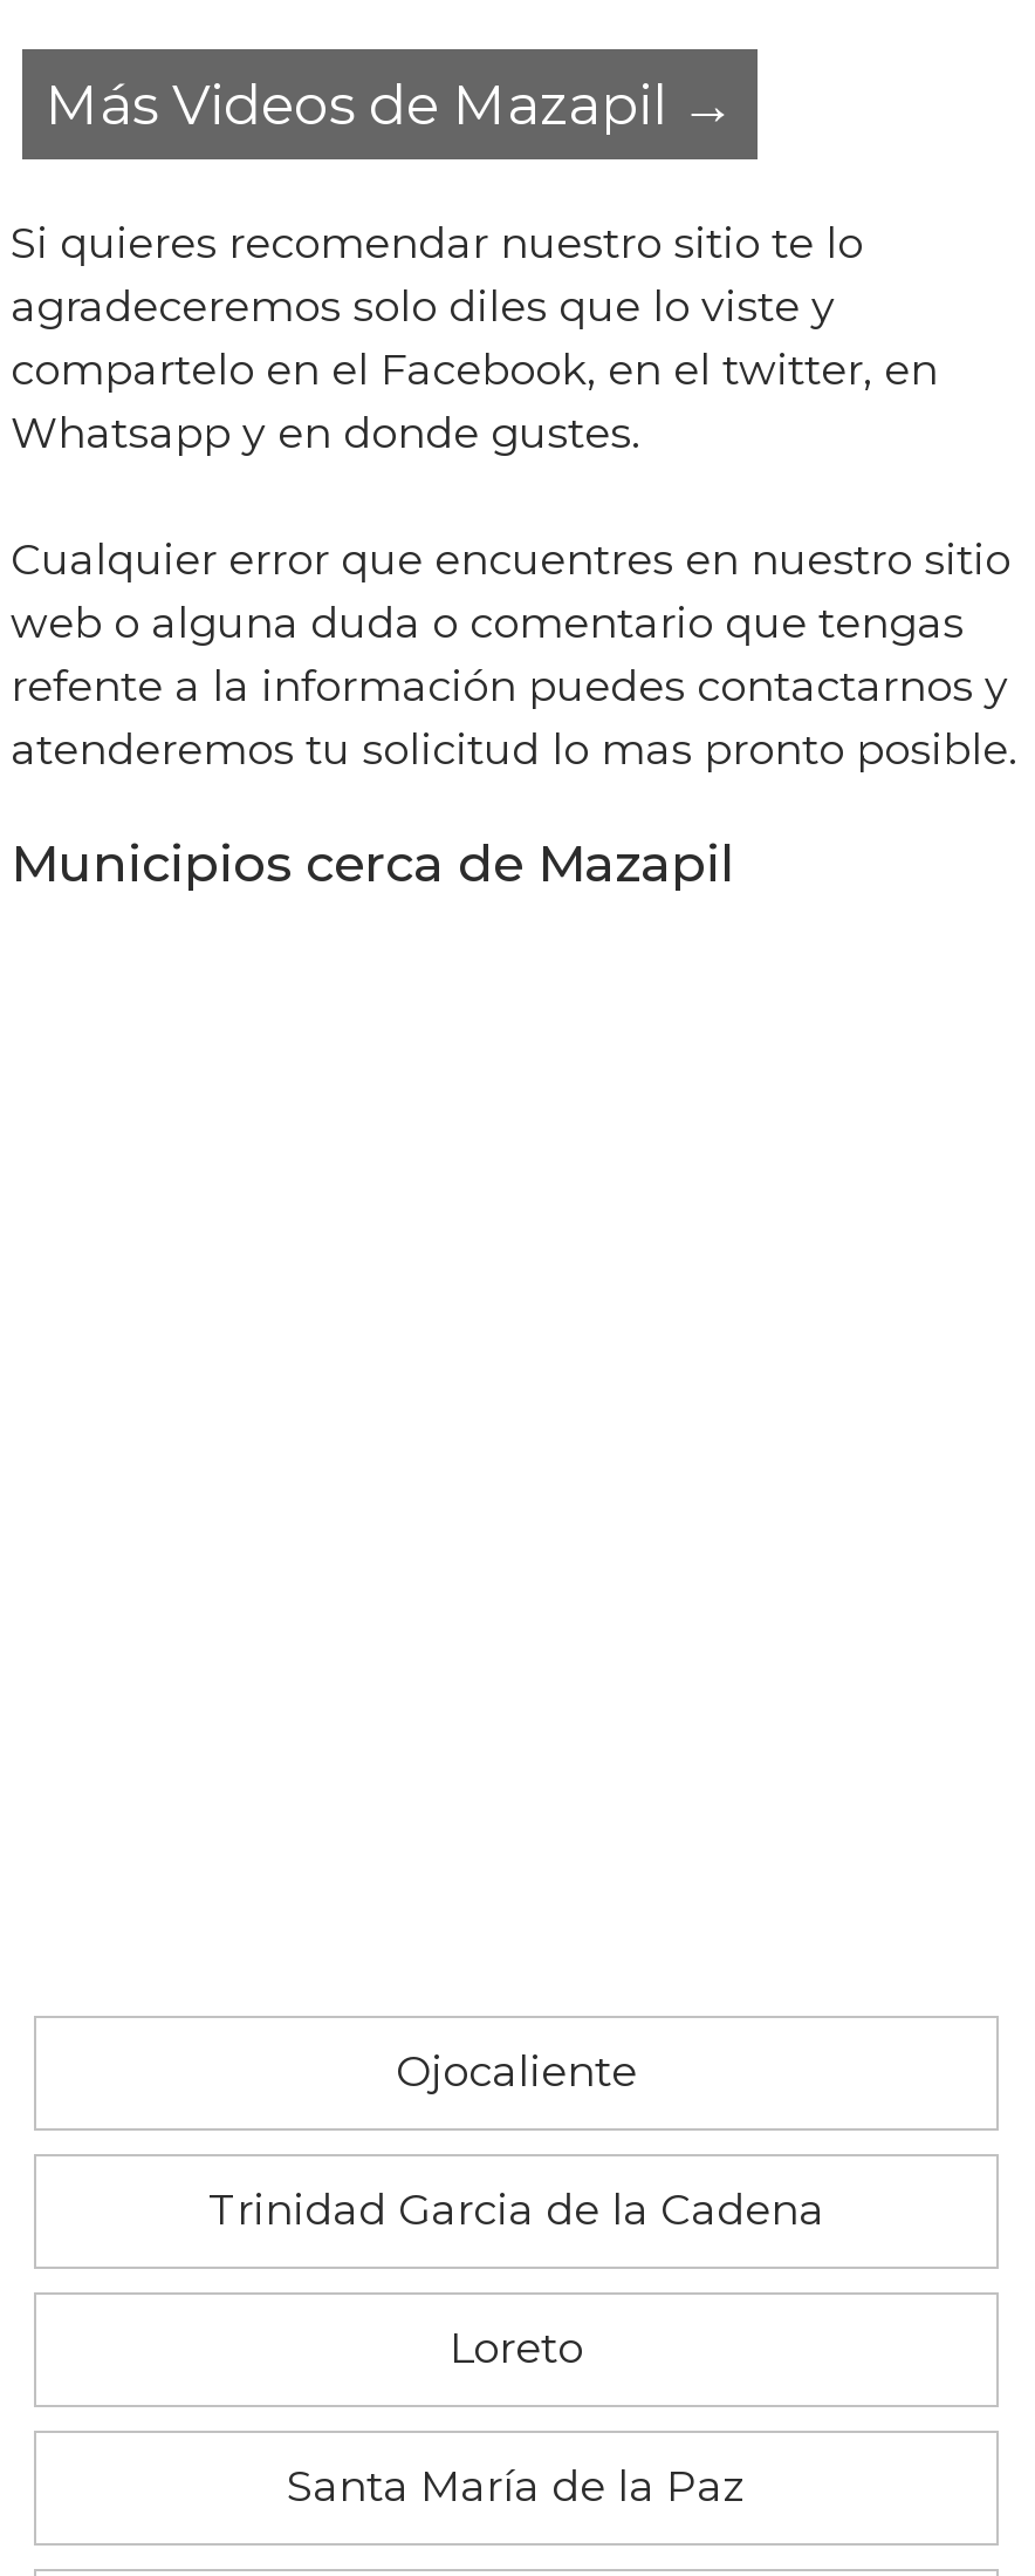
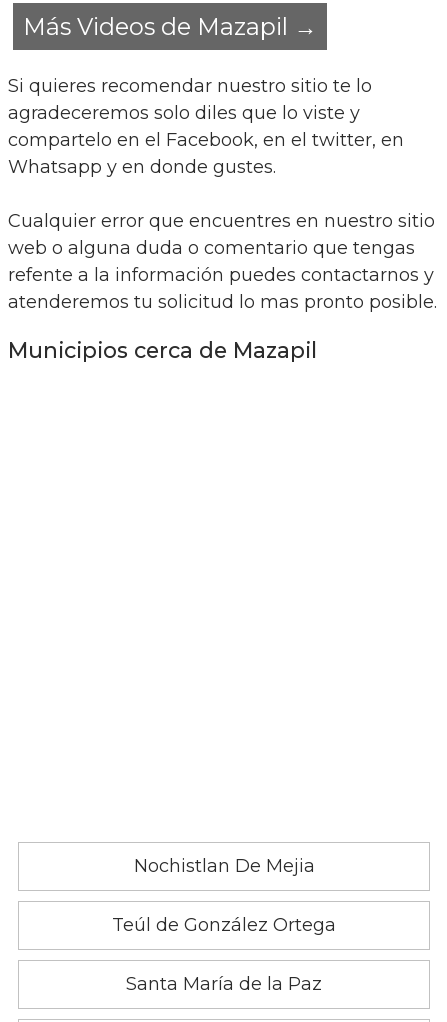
- Ojocaliente
- Trinidad Garcia de la Cadena
- Loreto
+ Nochistlan De Mejia
+ Teúl de González Ortega
